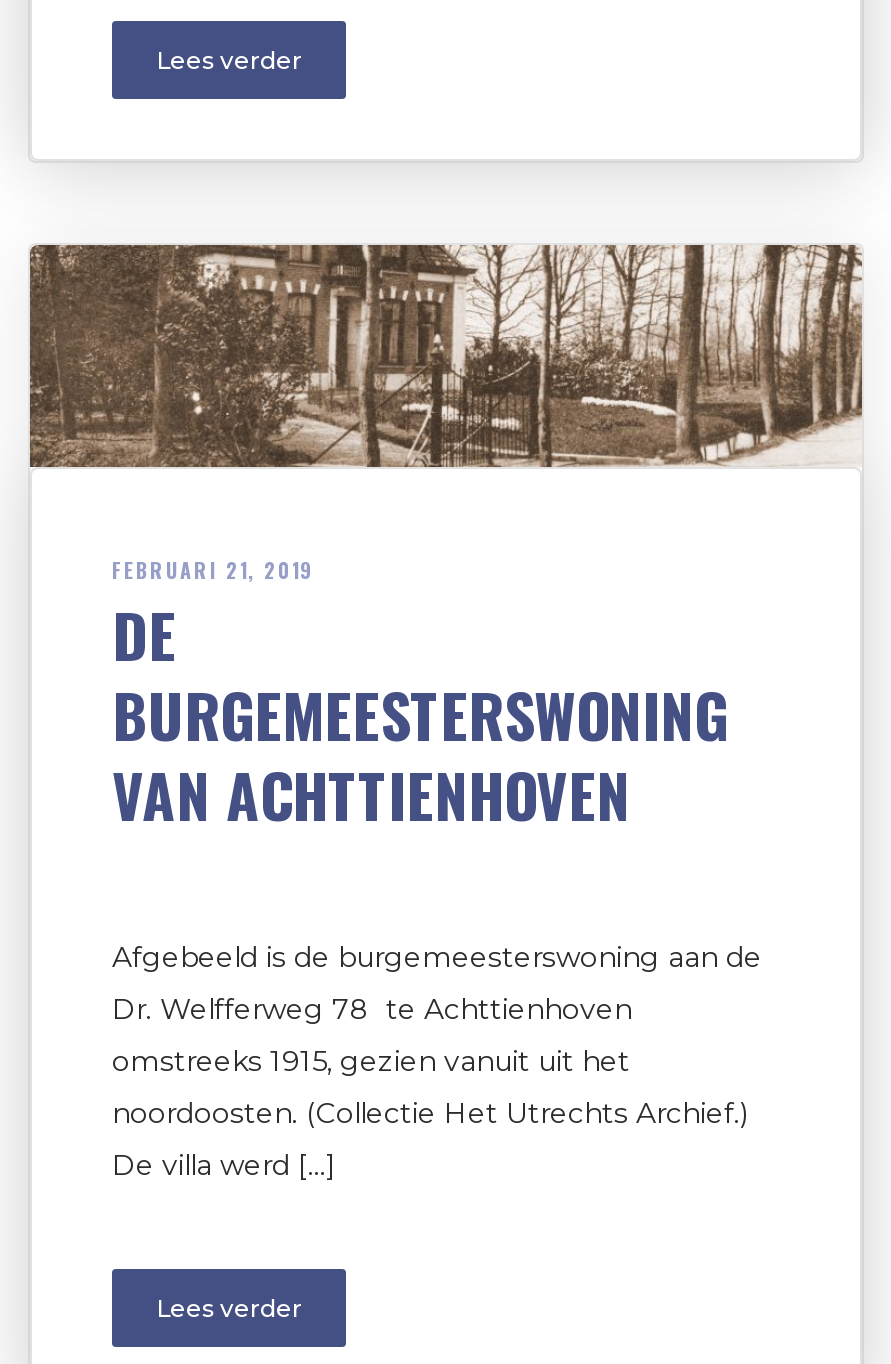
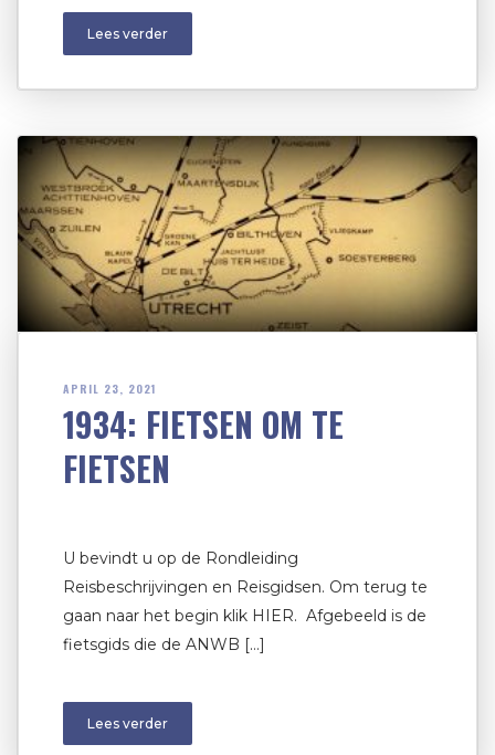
- [image]
+ [image]

- FEBRUARI 21, 2019
- DE
- BURGEMEESTERSWONING
- VAN ACHTTIENHOVEN
+ APRIL 23, 2021
+ 1934: FIETSEN OM TE
+ FIETSEN

- Afgebeeld is de burgemeesterswoning aan de
- Dr. Welfferweg 78 te Achttienhoven
- omstreeks 1915, gezien vanuit uit het
- noordoosten. (Collectie Het Utrechts Archief.)
- De villa werd […]
+ U bevindt u op de Rondleiding
+ Reisbeschrijvingen en Reisgidsen. Om terug te
+ gaan naar het begin klik HIER. Afgebeeld is de
+ fietsgids die de ANWB […]
